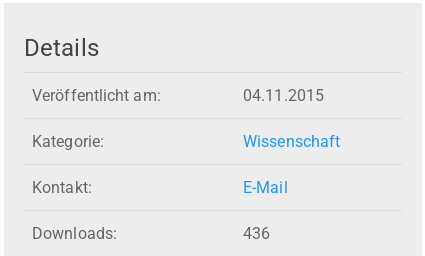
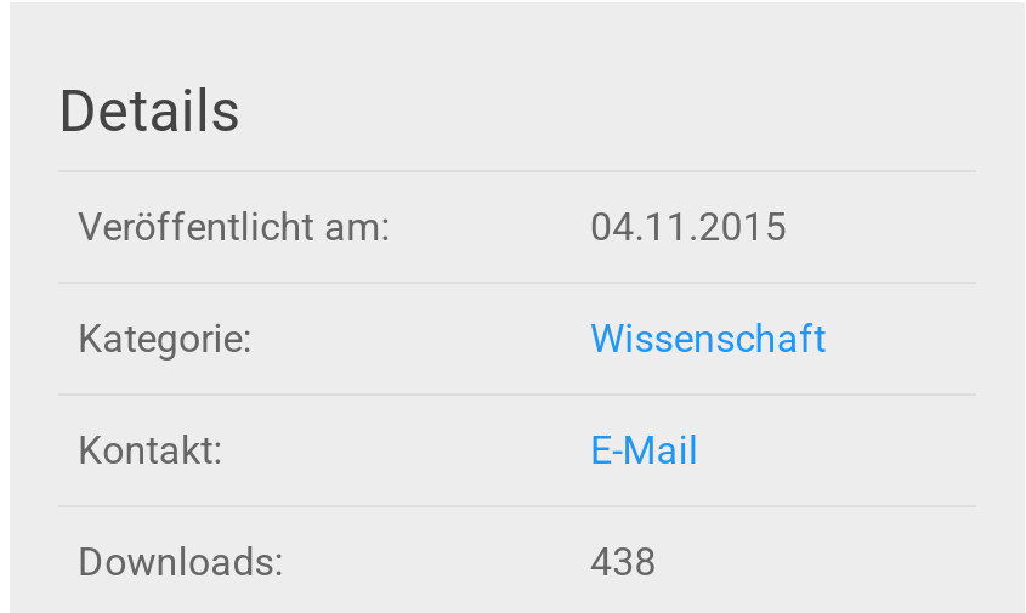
- 436
+ 438
